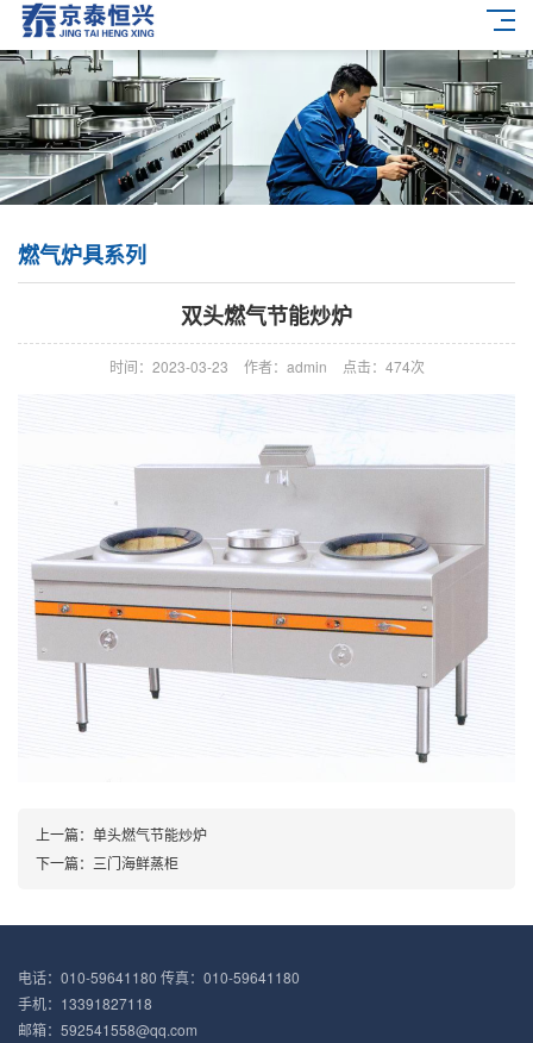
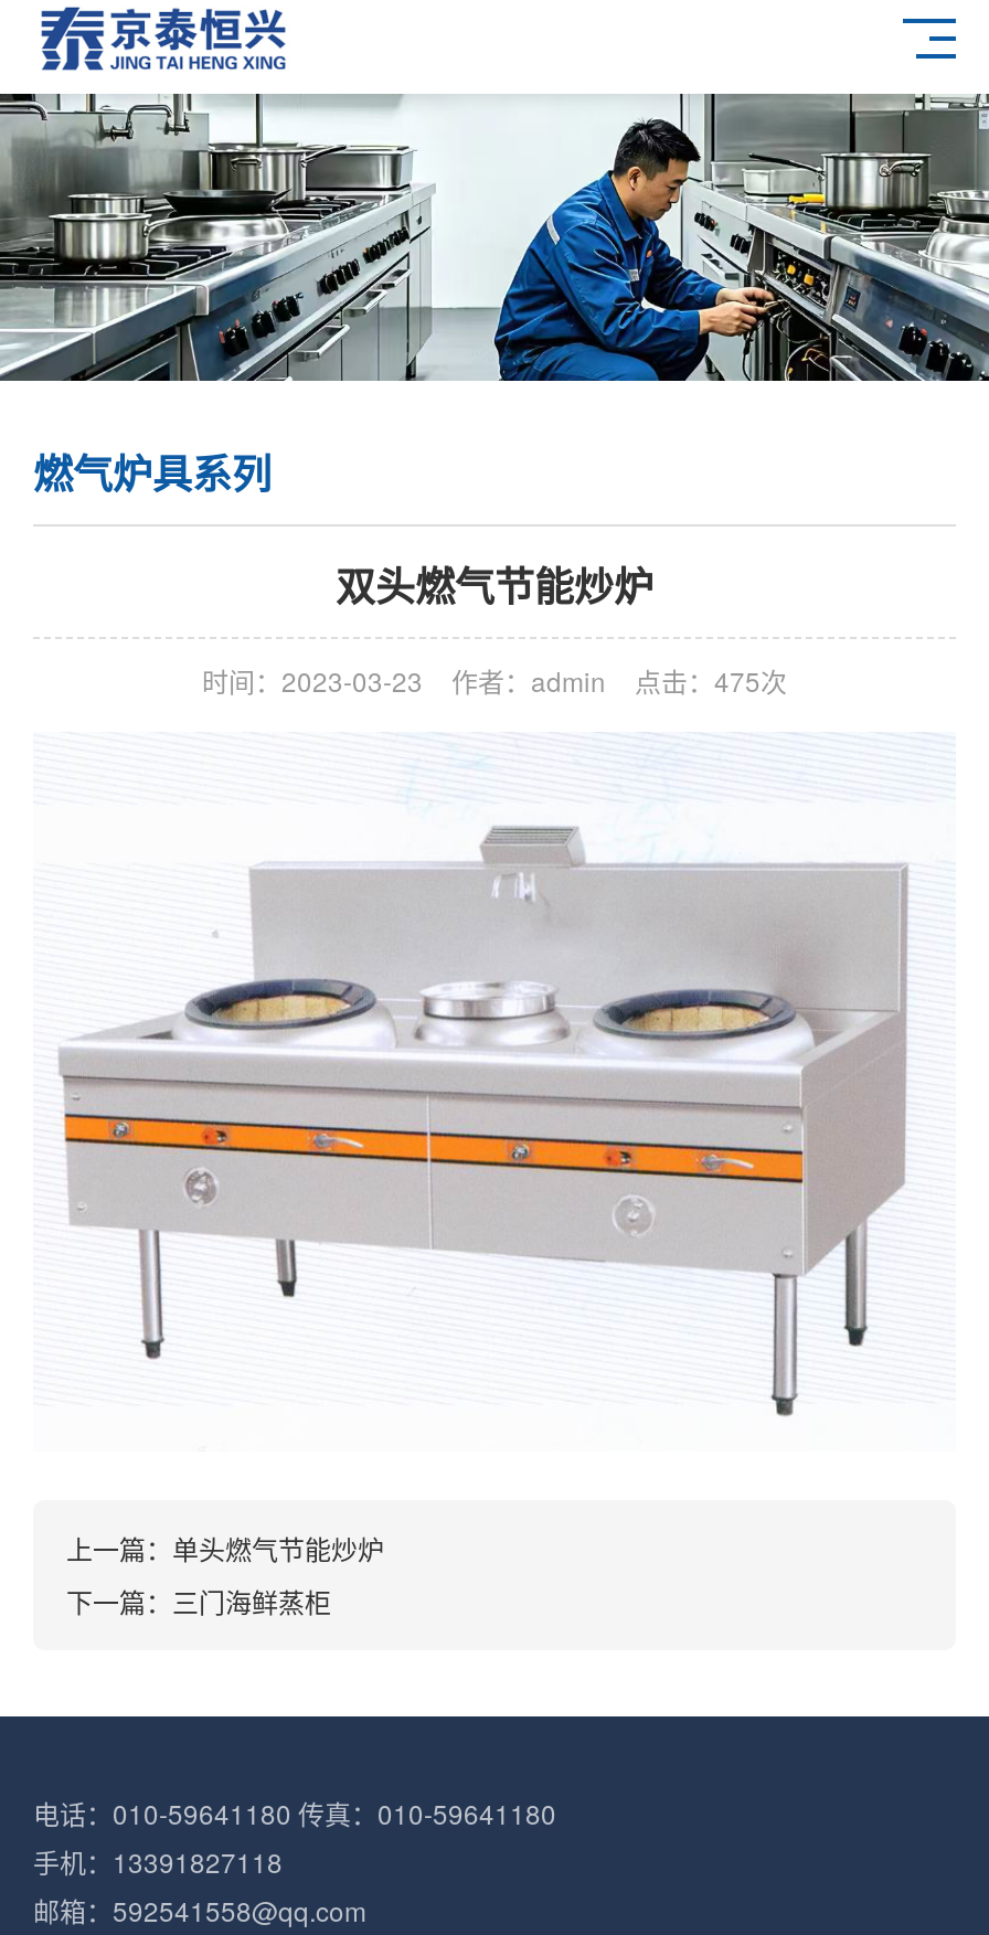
- 时间：2023-03-23 作者：admin 点击：474次
+ 时间：2023-03-23 作者：admin 点击：475次
